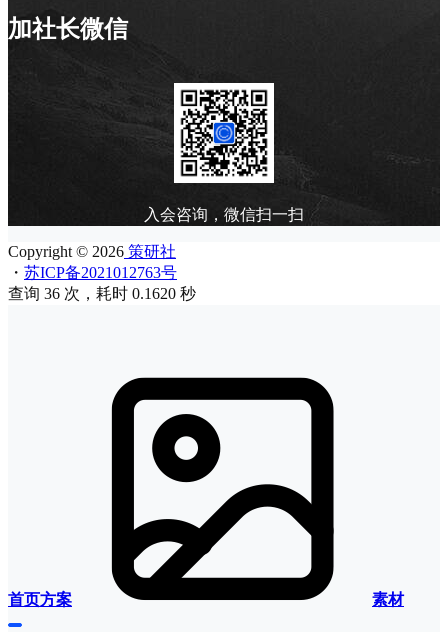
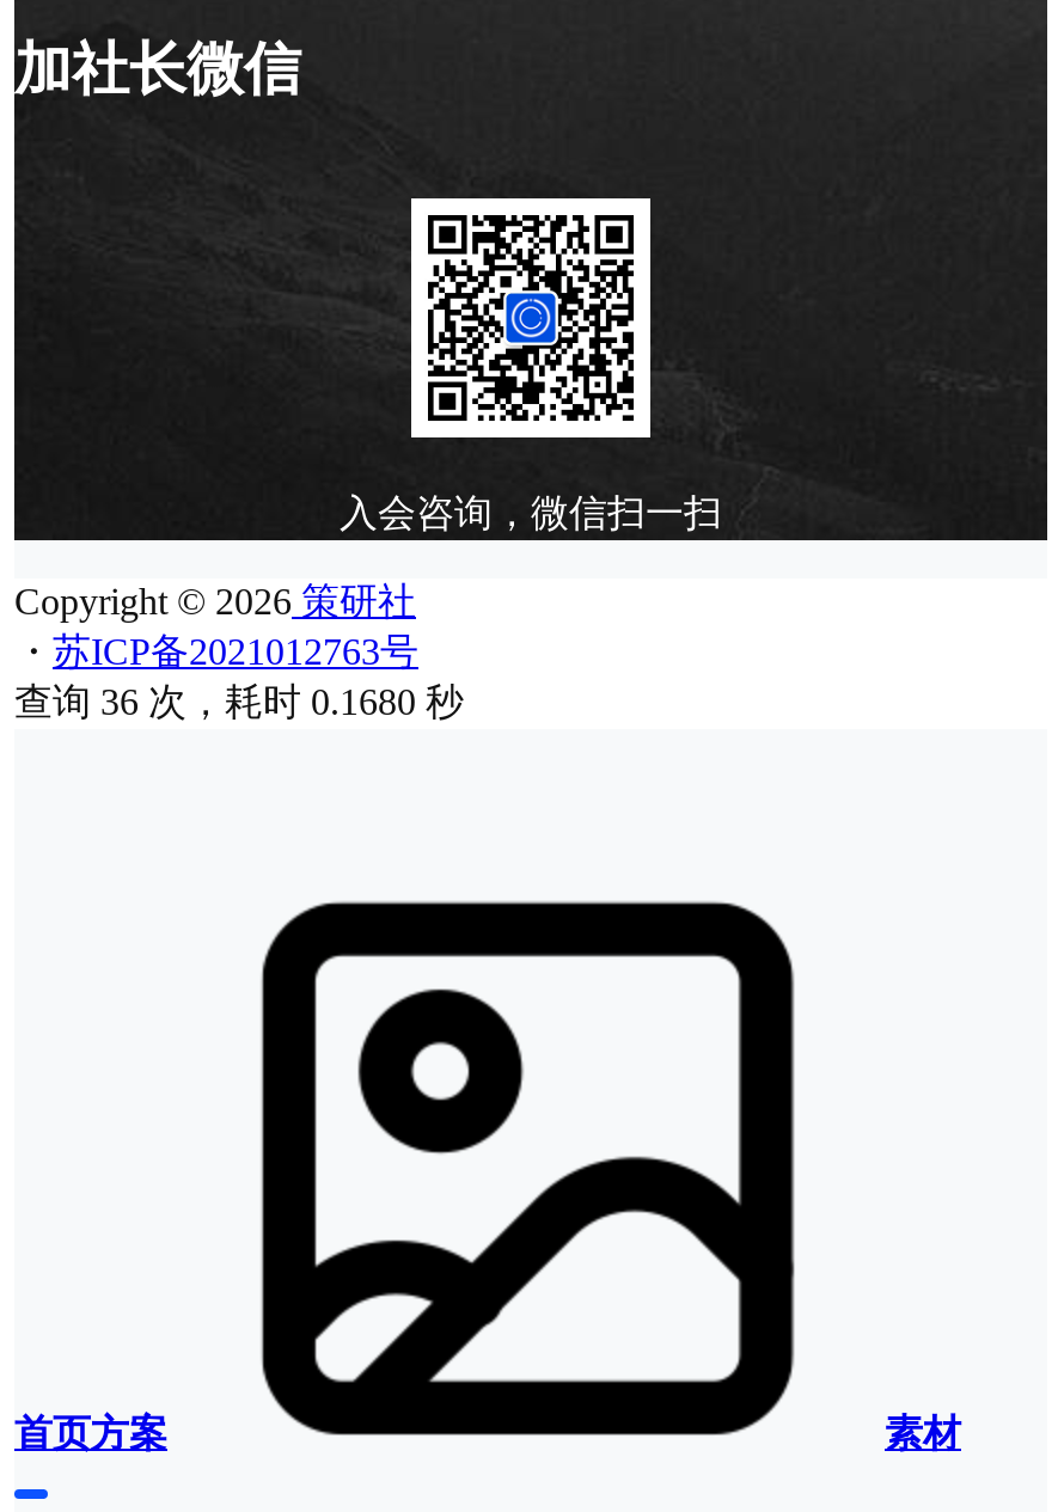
- 查询 36 次，耗时 0.1620 秒
+ 查询 36 次，耗时 0.1680 秒
